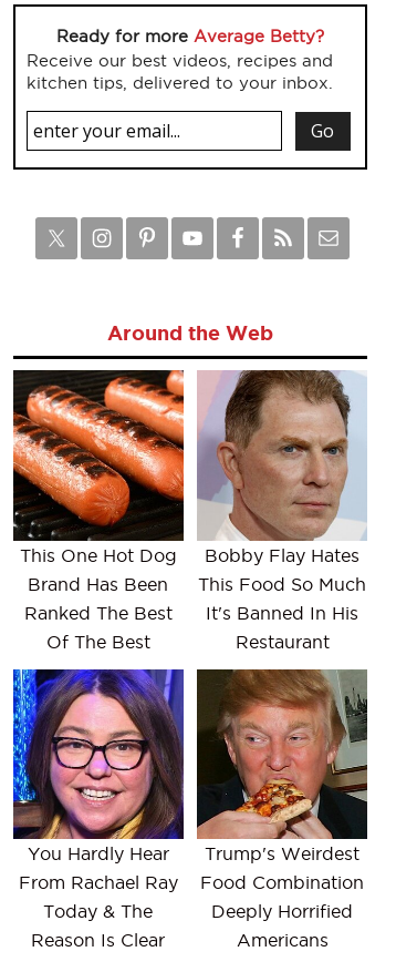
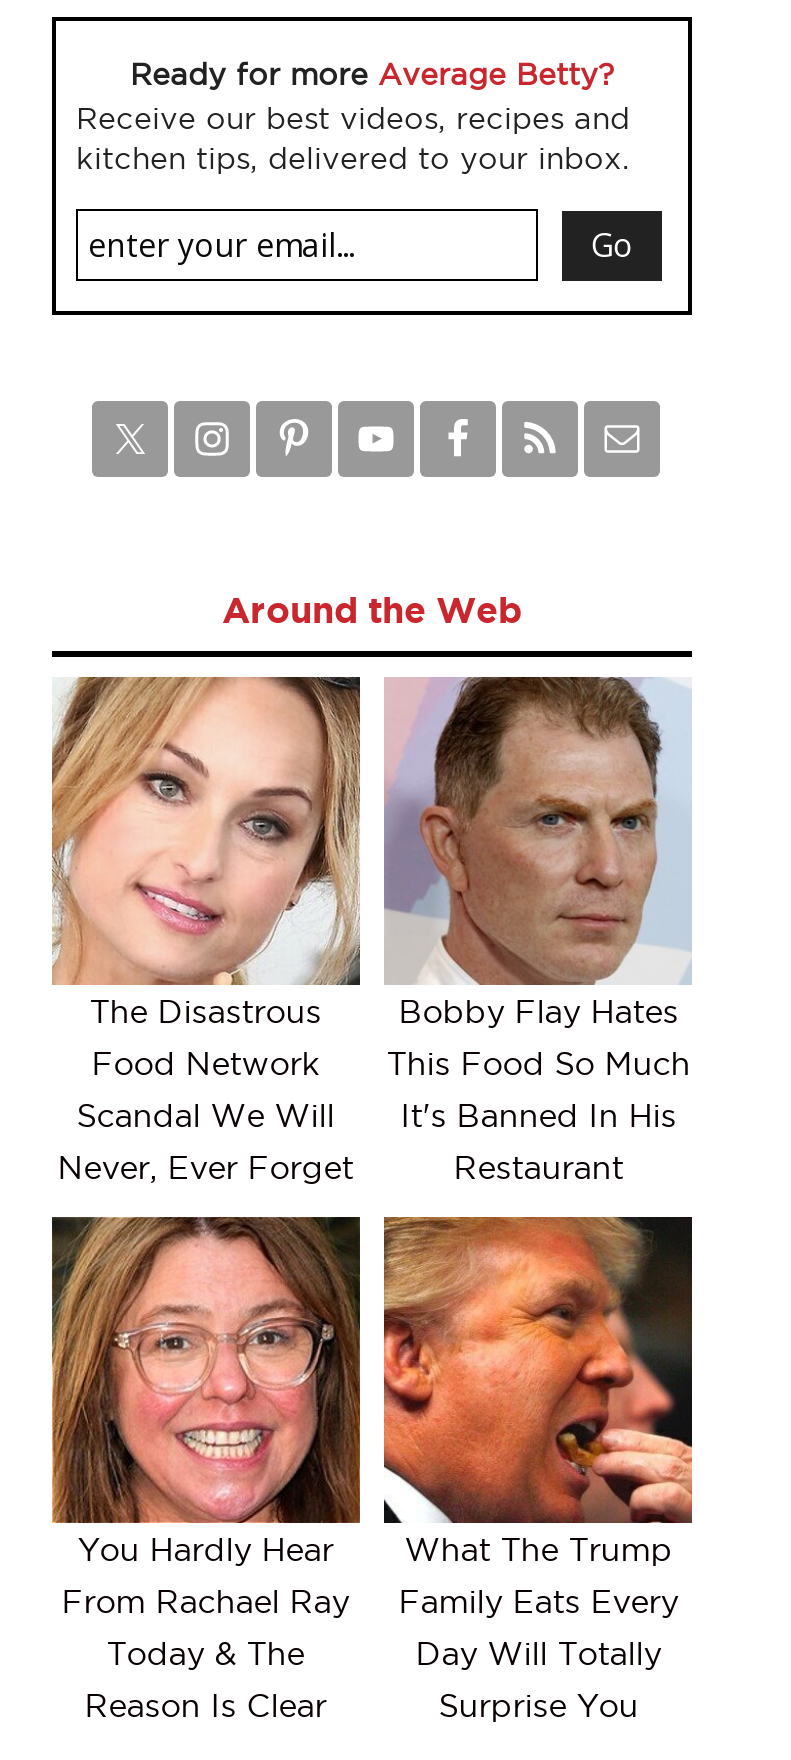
- [image]
- This One Hot Dog
- Brand Has Been
- Ranked The Best
- Of The Best
+ [image]
+ The Disastrous
+ Food Network
+ Scandal We Will
+ Never, Ever Forget

- [image]
- Trump's Weirdest
- Food Combination
- Deeply Horrified
- Americans
+ [image]
+ What The Trump
+ Family Eats Every
+ Day Will Totally
+ Surprise You

- [image]
+ [image]
